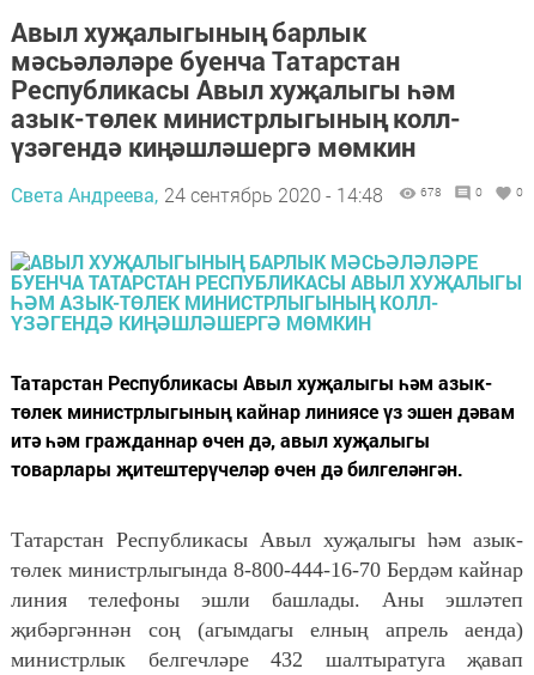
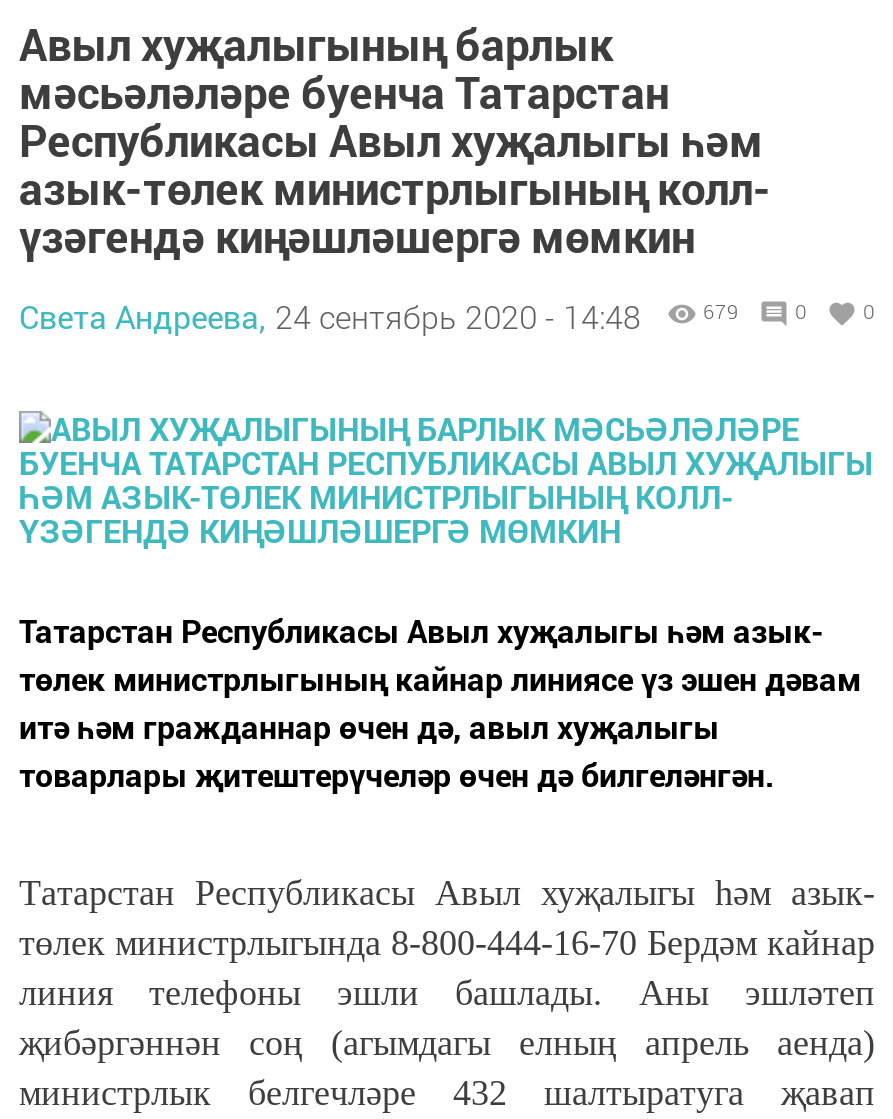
- 678
+ 679
